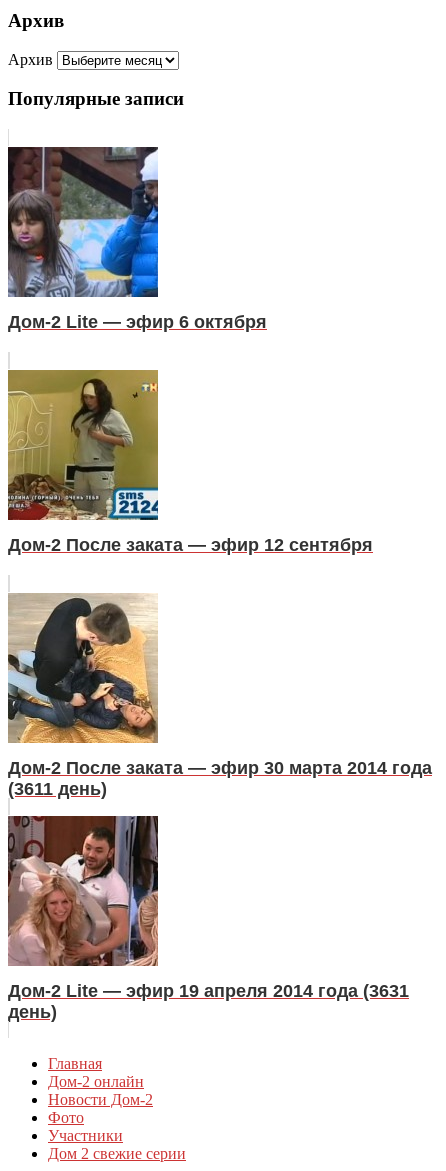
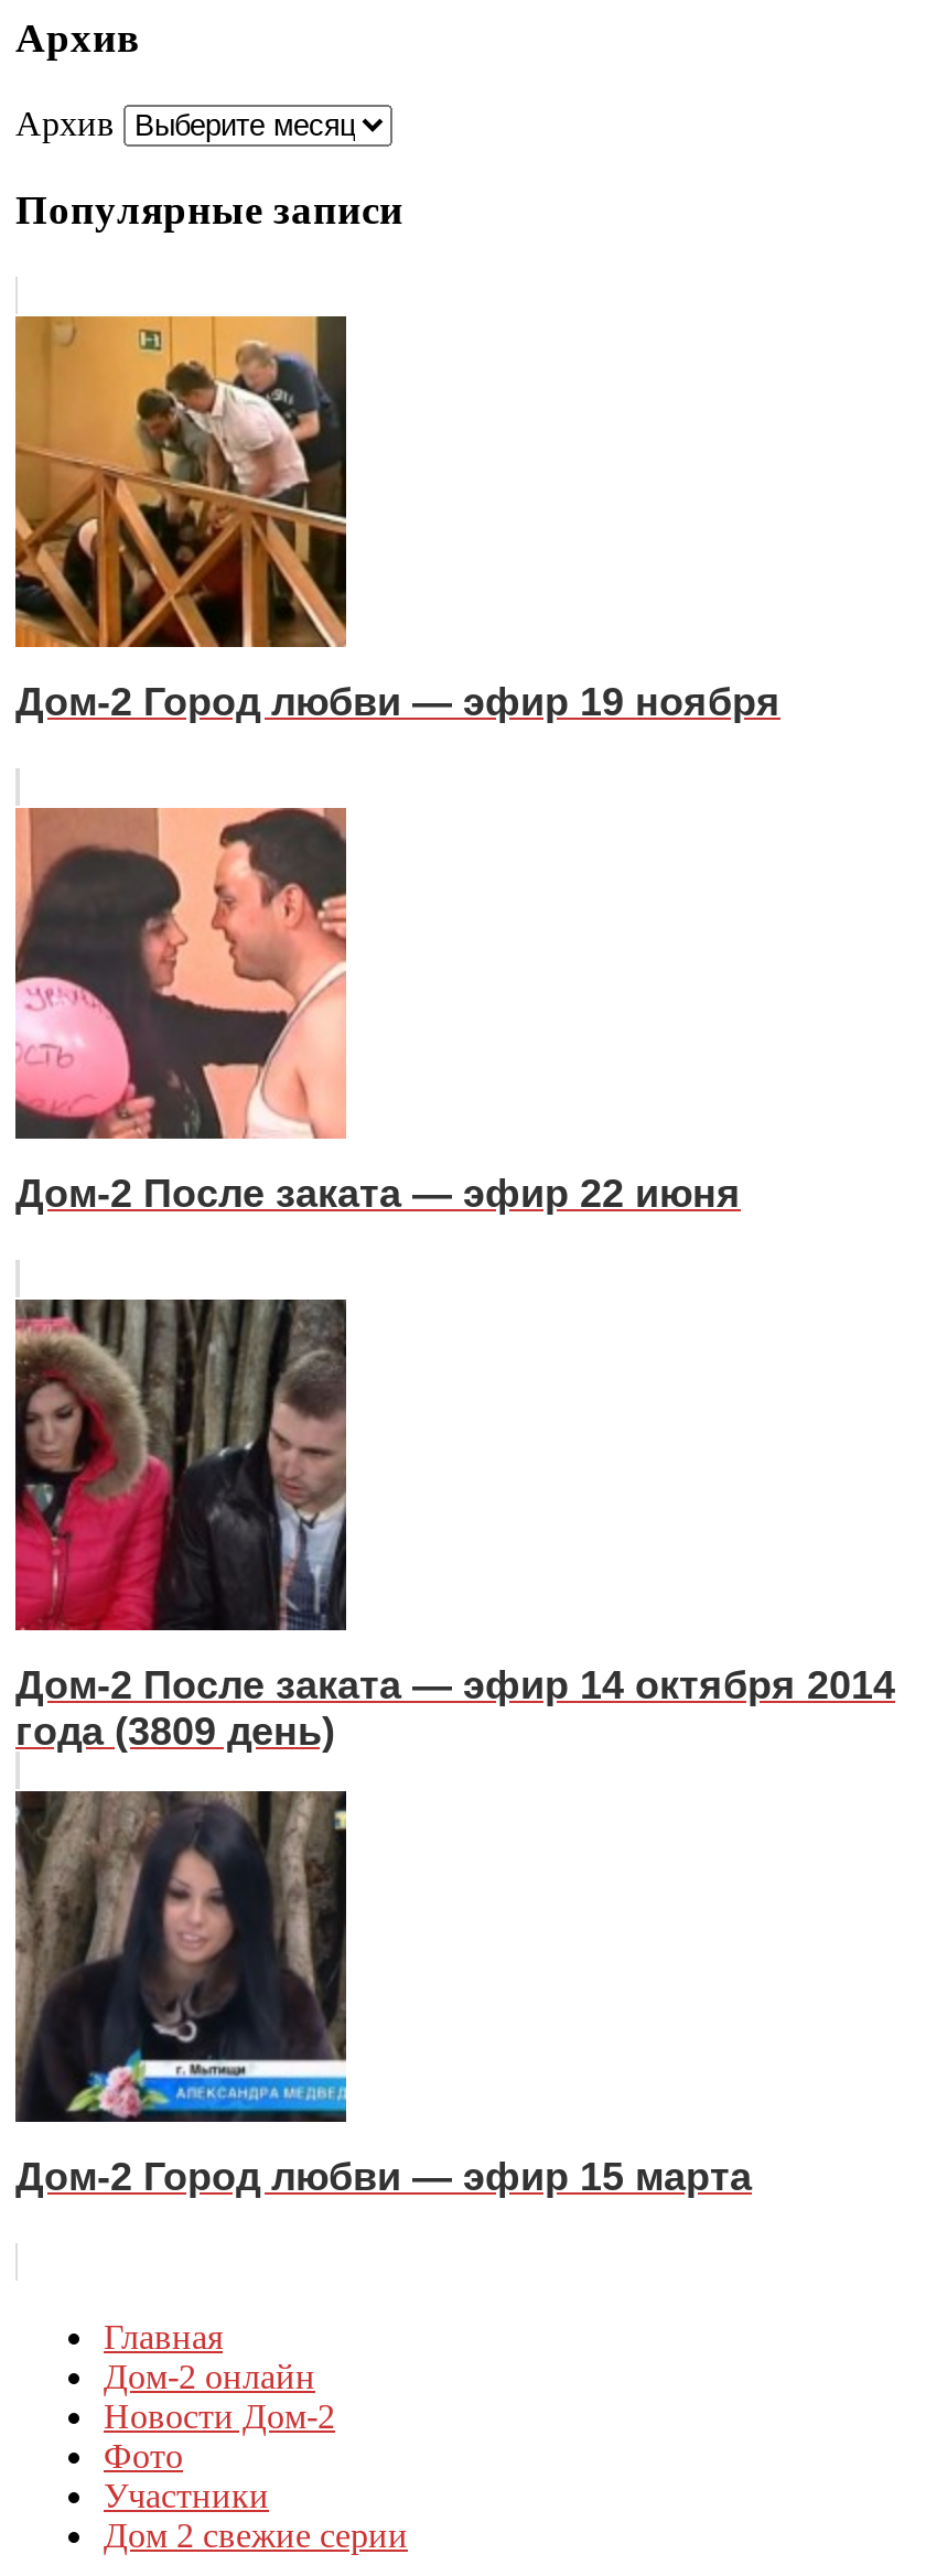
- [image]
- Дом-2 Lite — эфир 6 октября
+ [image]
+ Дом-2 Город любви — эфир 19 ноября

- [image]
- Дом-2 После заката — эфир 12 сентября
+ [image]
+ Дом-2 После заката — эфир 22 июня

- [image]
- Дом-2 После заката — эфир 30 марта 2014 года
- (3611 день)
+ [image]
+ Дом-2 После заката — эфир 14 октября 2014
+ года (3809 день)

- [image]
- Дом-2 Lite — эфир 19 апреля 2014 года (3631
- день)
+ [image]
+ Дом-2 Город любви — эфир 15 марта
